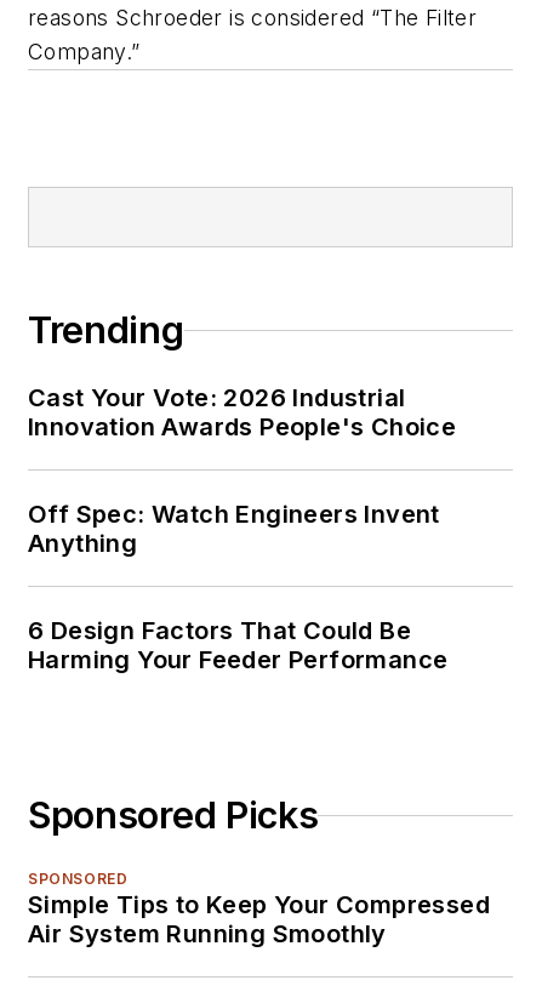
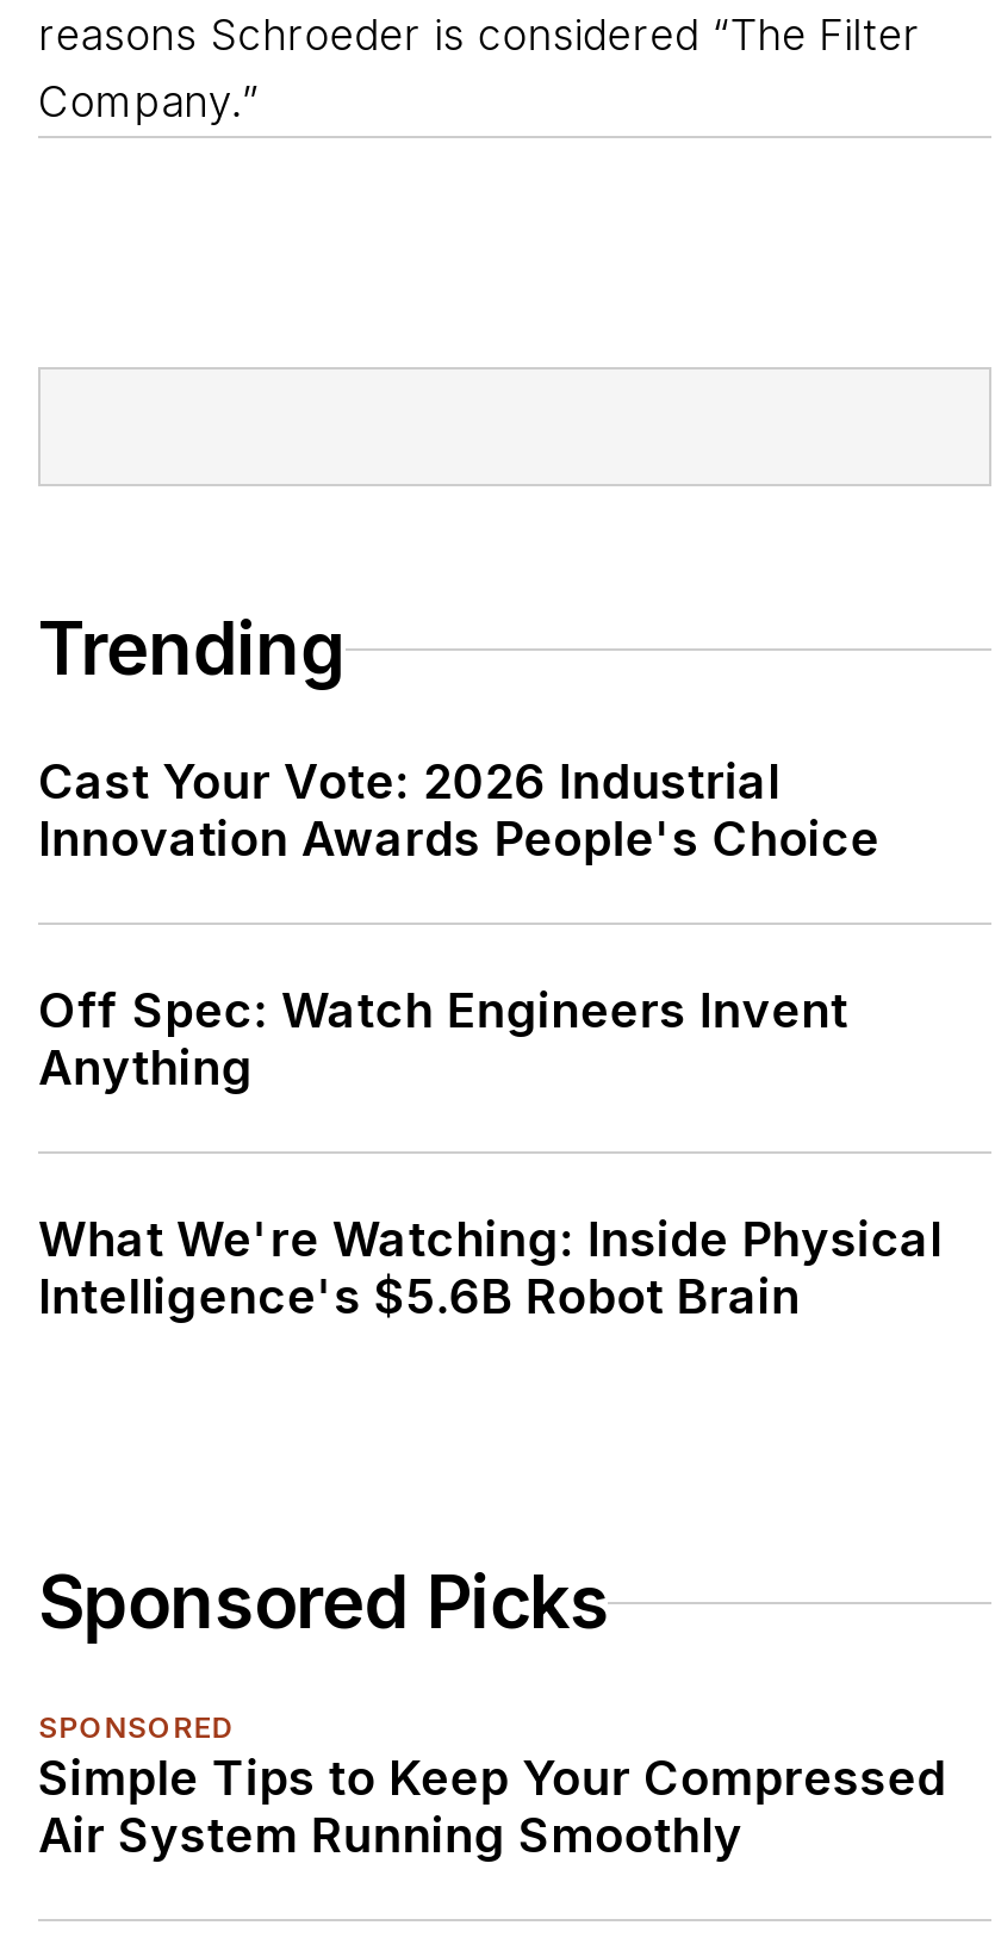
- 6 Design Factors That Could Be
- Harming Your Feeder Performance
+ What We're Watching: Inside Physical
+ Intelligence's $5.6B Robot Brain
